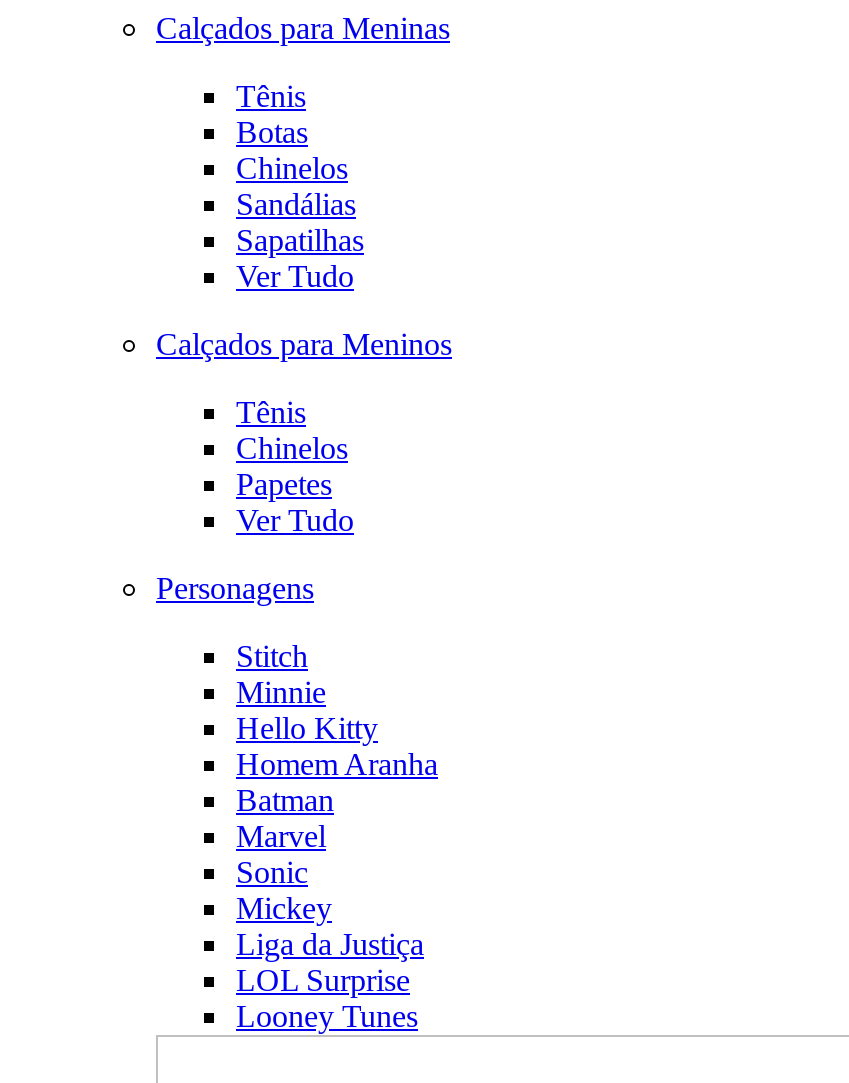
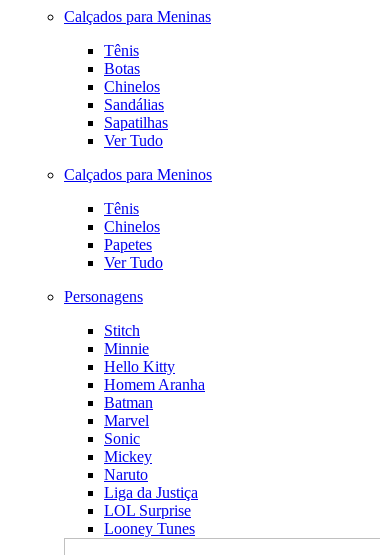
+ Naruto
